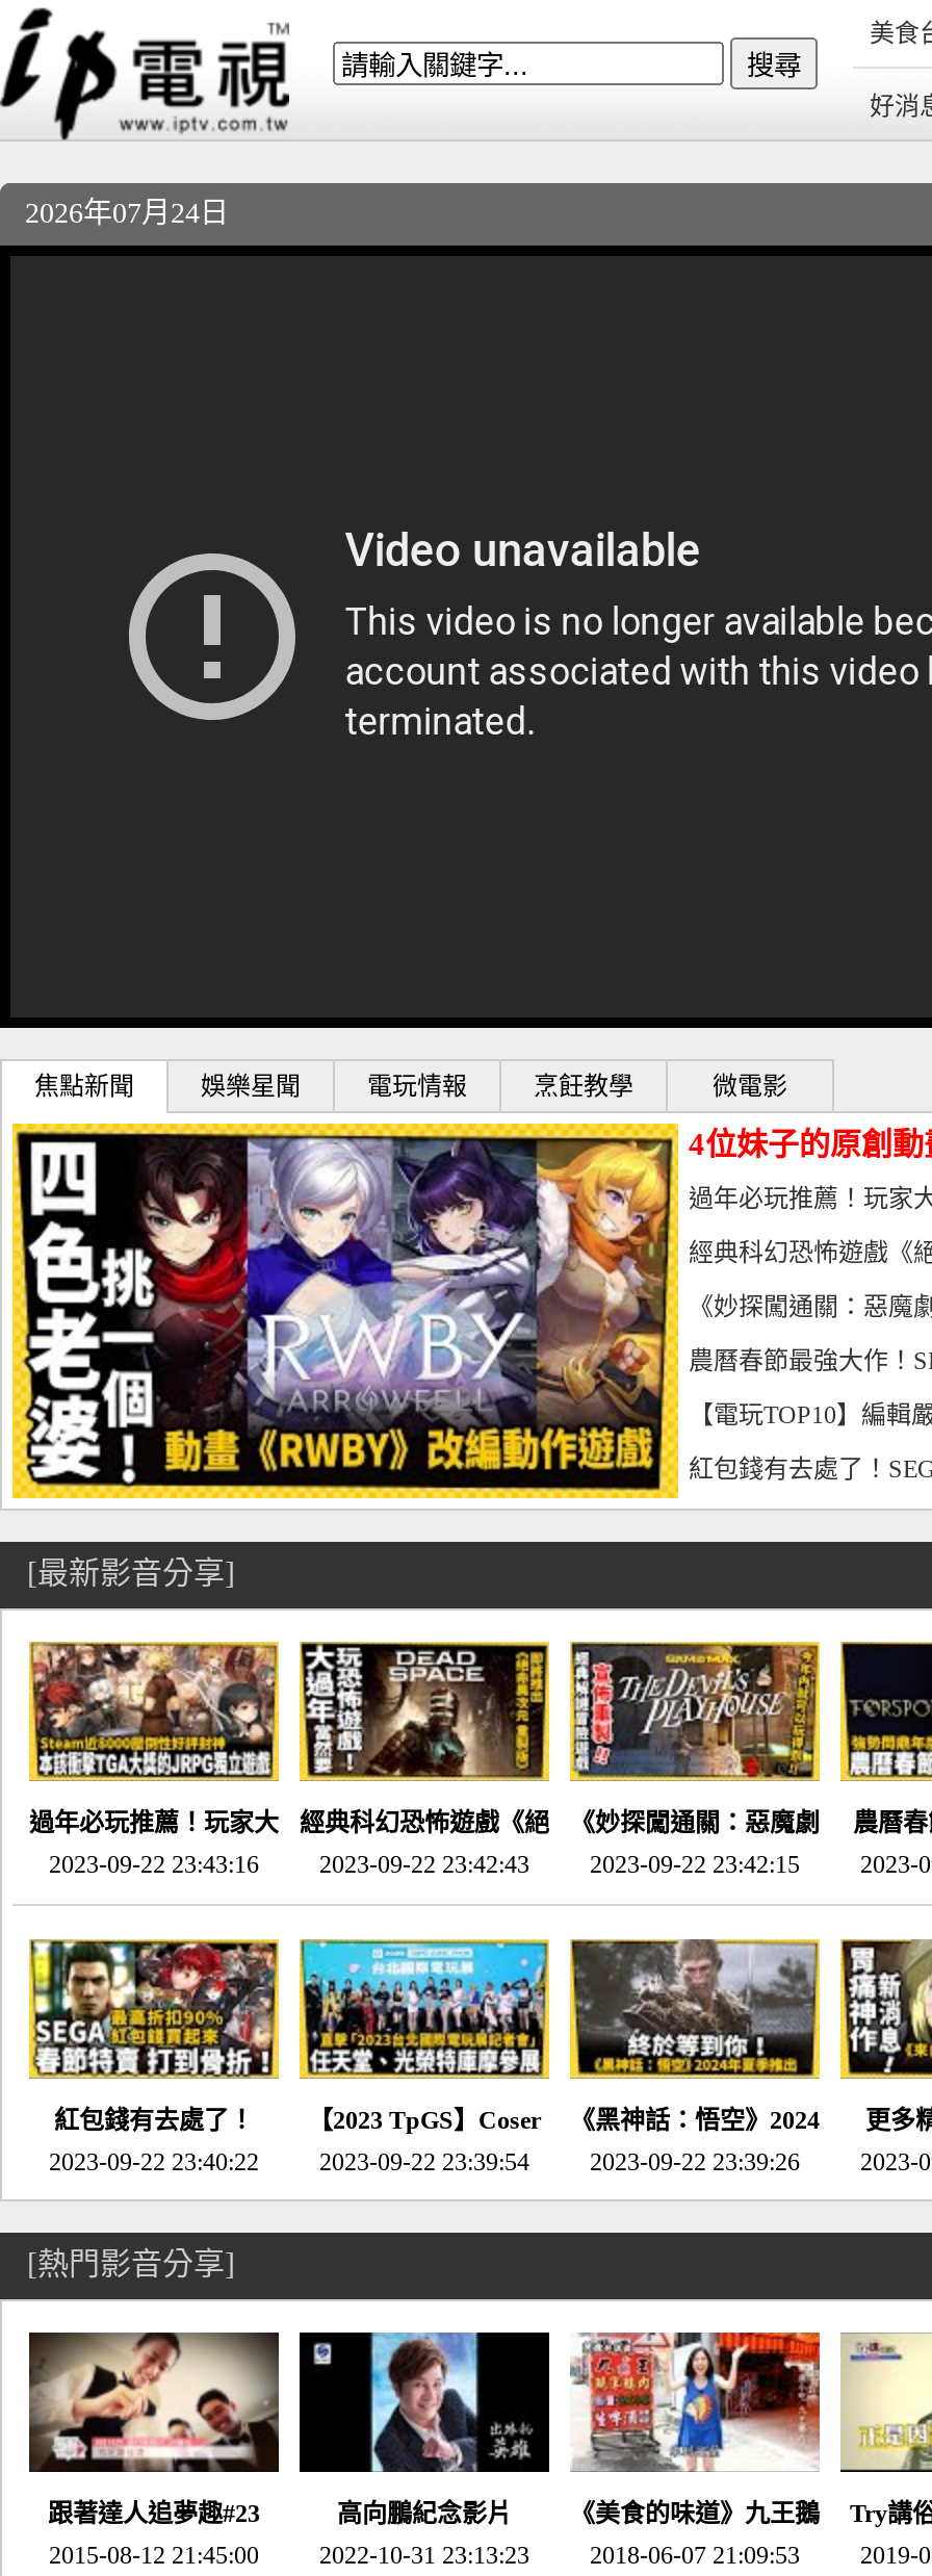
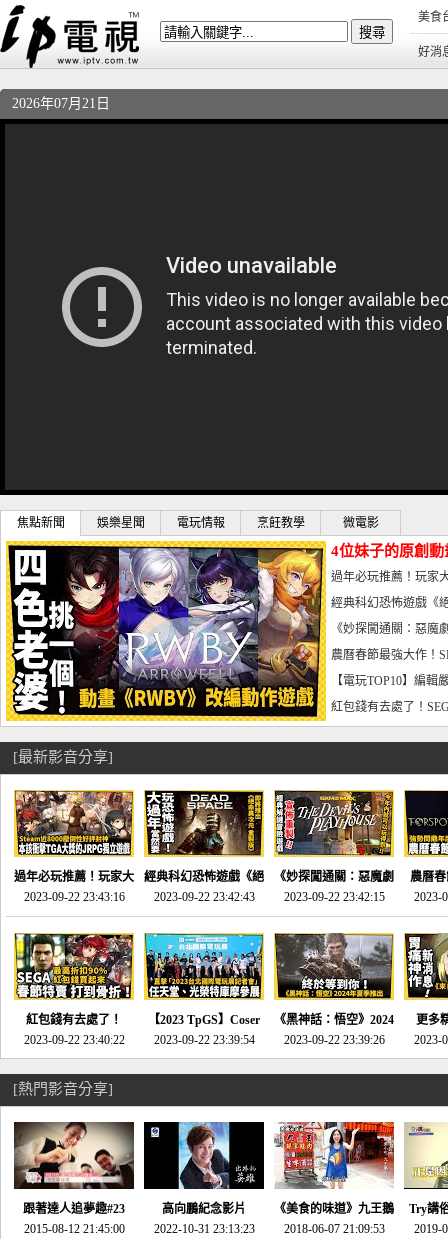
- 2026年07月24日
+ 2026年07月21日
